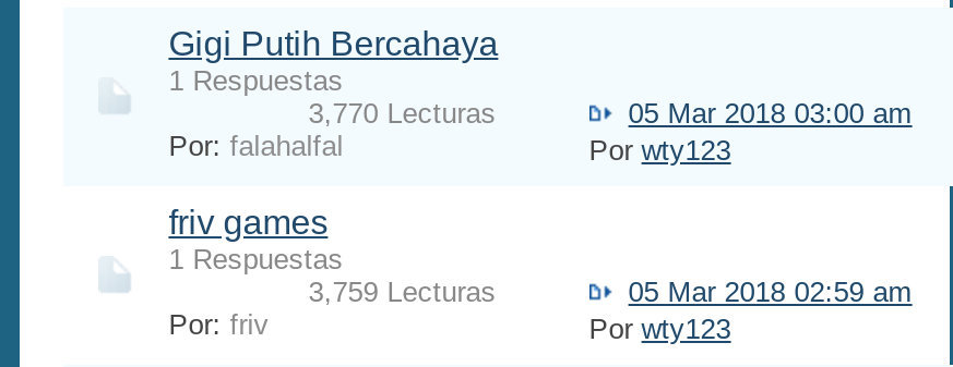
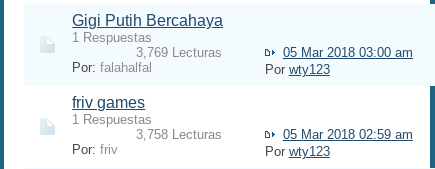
- 3,770 Lecturas
+ 3,769 Lecturas

- 3,759 Lecturas
+ 3,758 Lecturas
